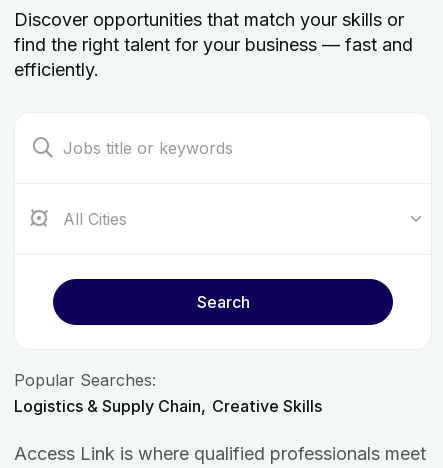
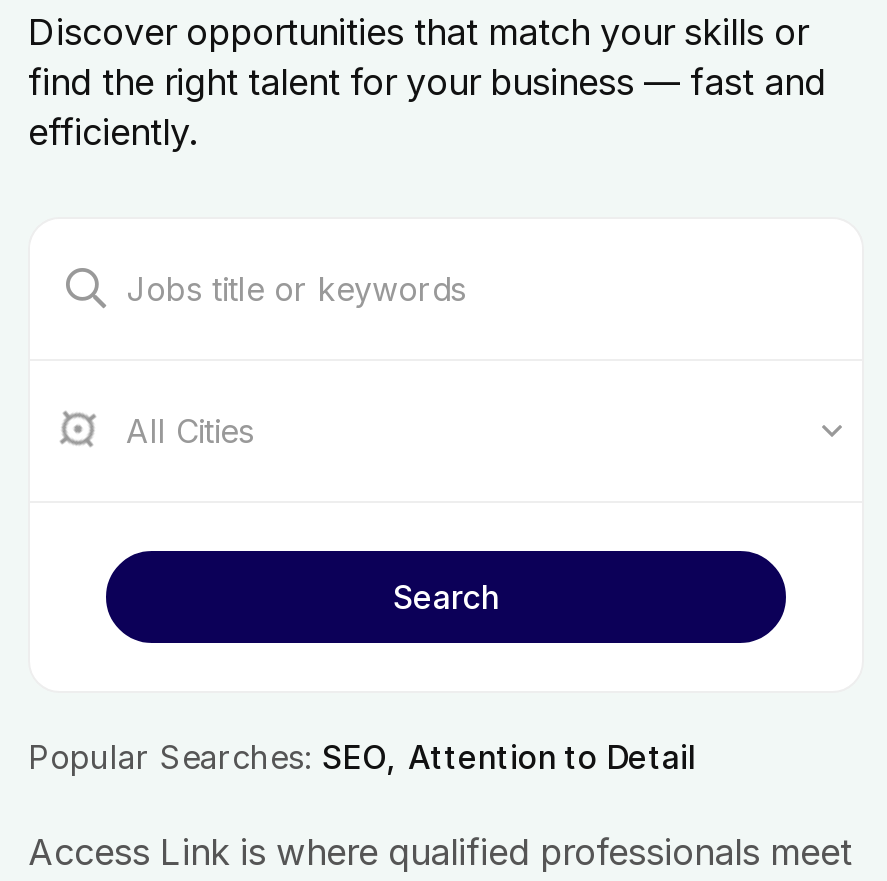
- Popular Searches:
- Logistics & Supply Chain Creative Skills
+ Popular Searches: SEO Attention to Detail
